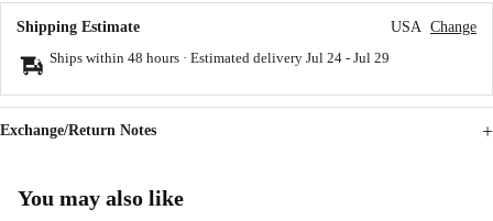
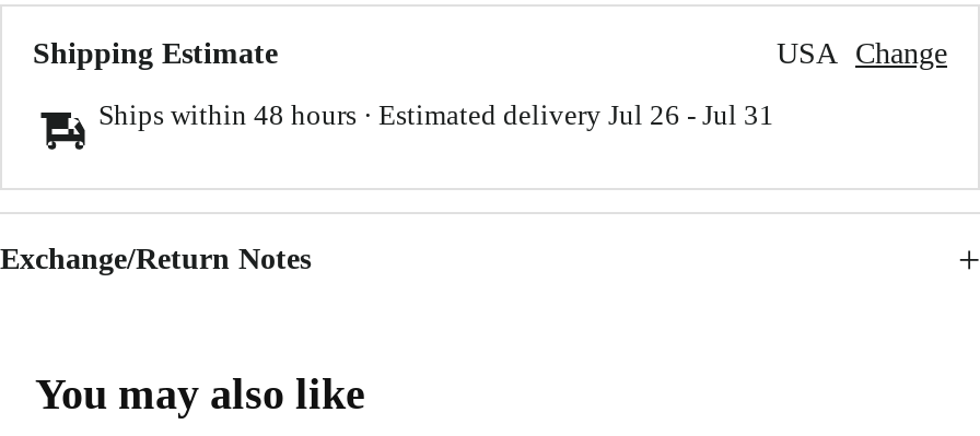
- Ships within 48 hours · Estimated delivery Jul 24 - Jul 29
+ Ships within 48 hours · Estimated delivery Jul 26 - Jul 31
